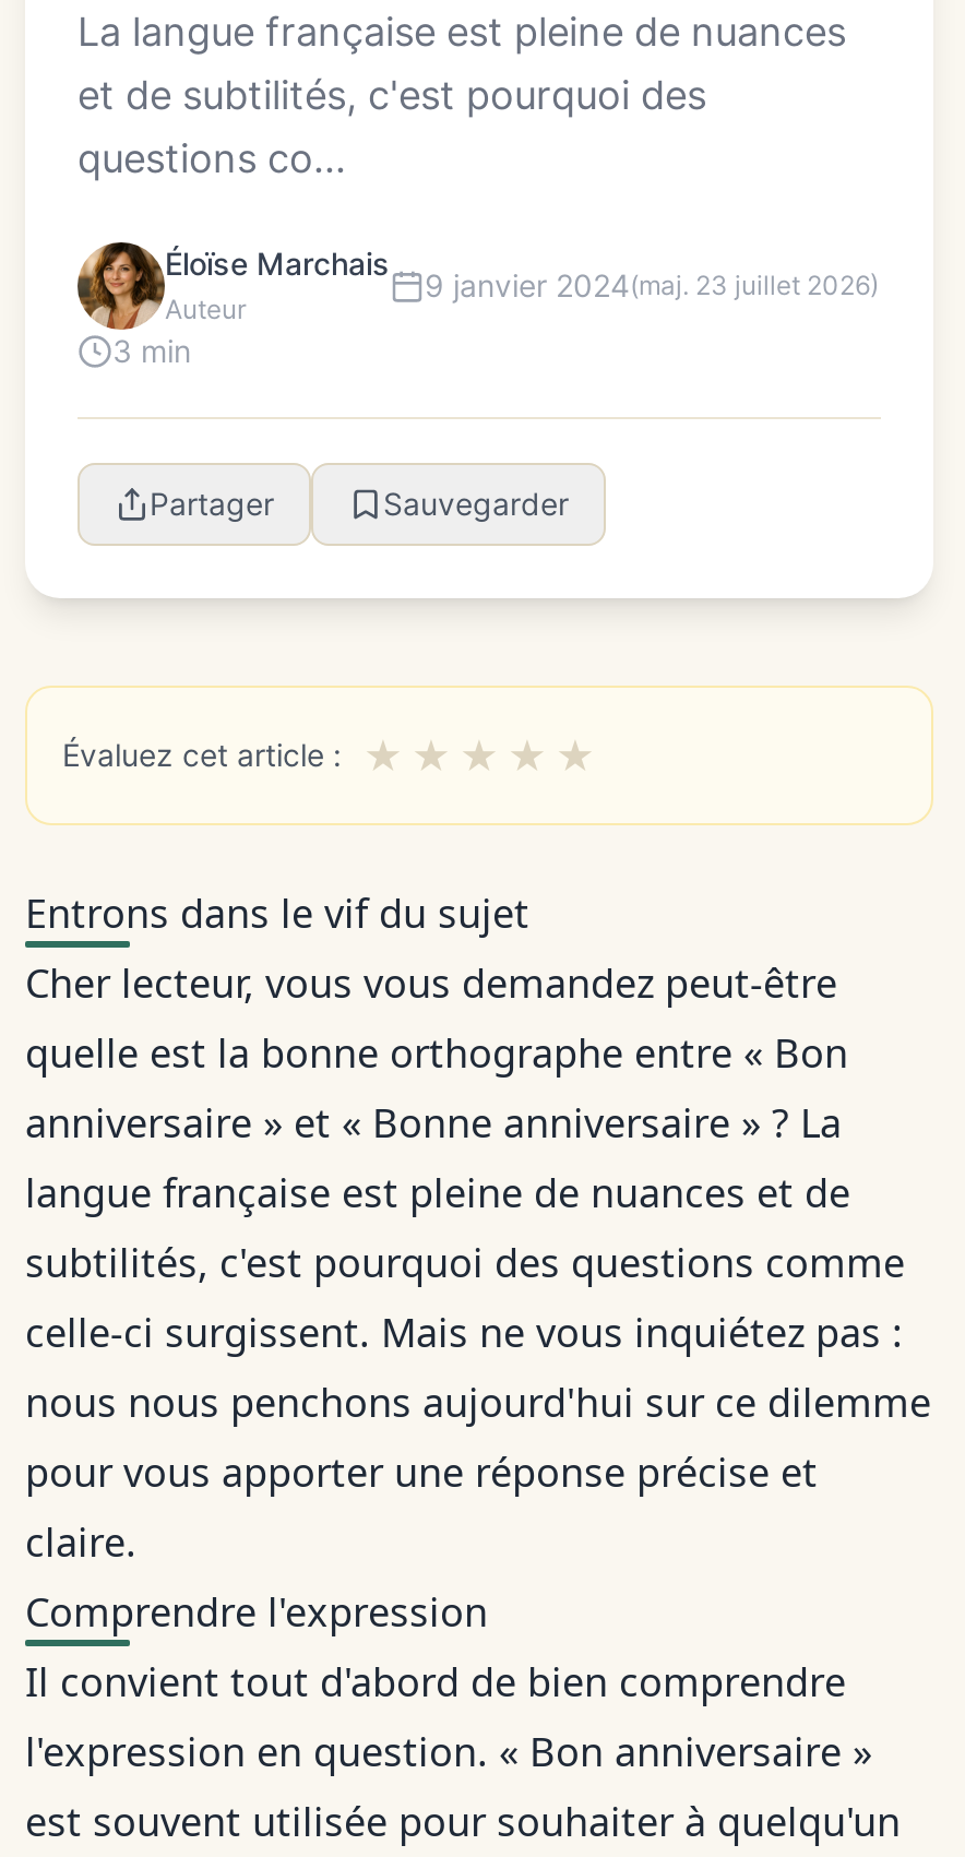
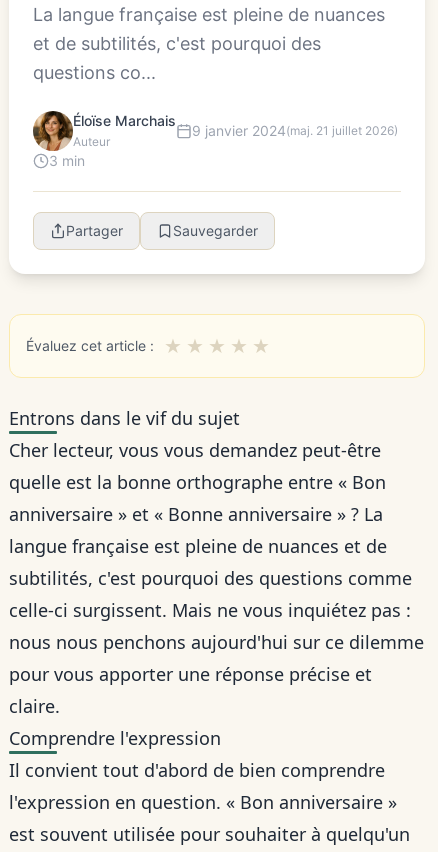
- 9 janvier 2024(maj. 23 juillet 2026)
+ 9 janvier 2024(maj. 21 juillet 2026)
